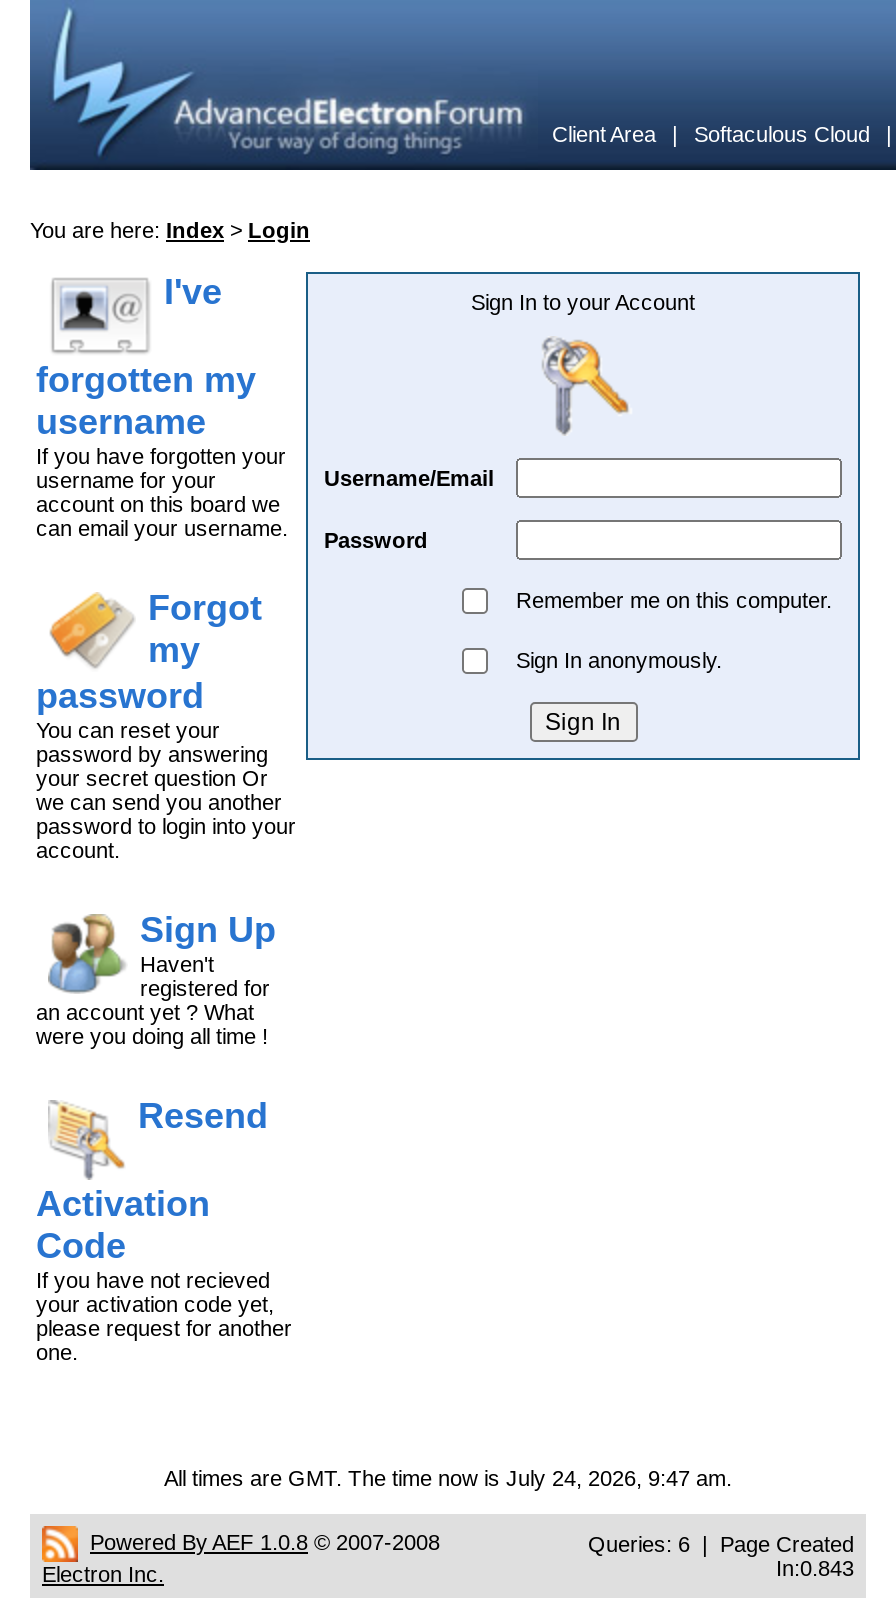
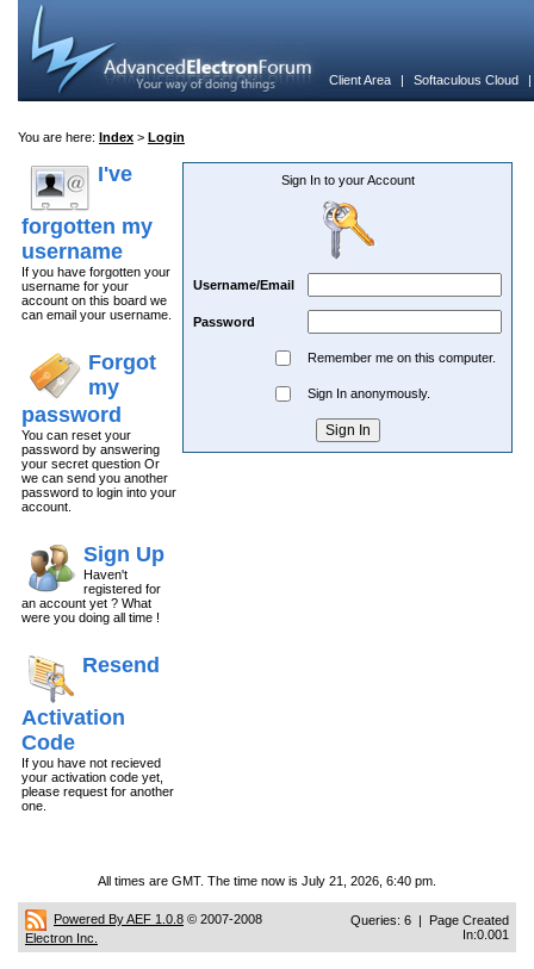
- All times are GMT. The time now is July 24, 2026, 9:47 am.
+ All times are GMT. The time now is July 21, 2026, 6:40 pm.

- In:0.843
+ In:0.001
